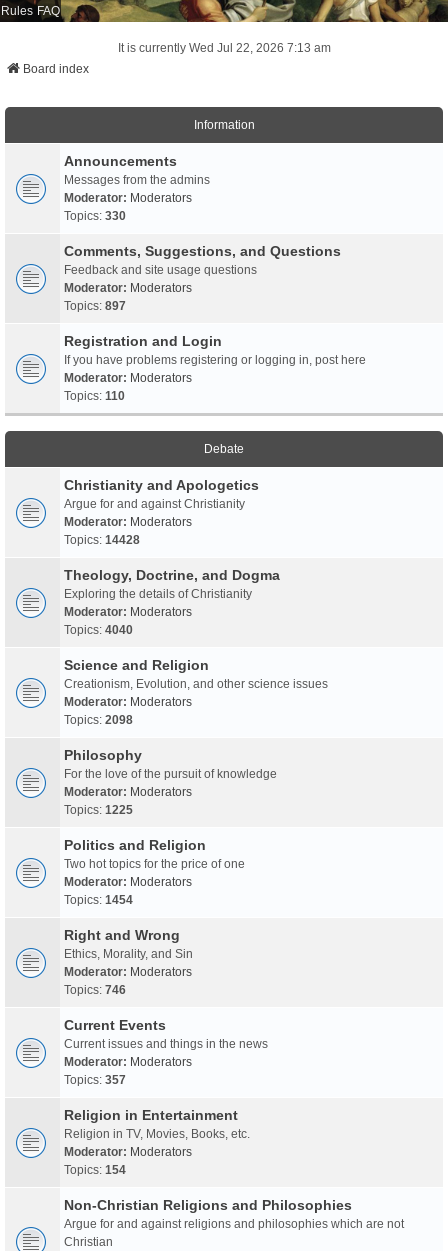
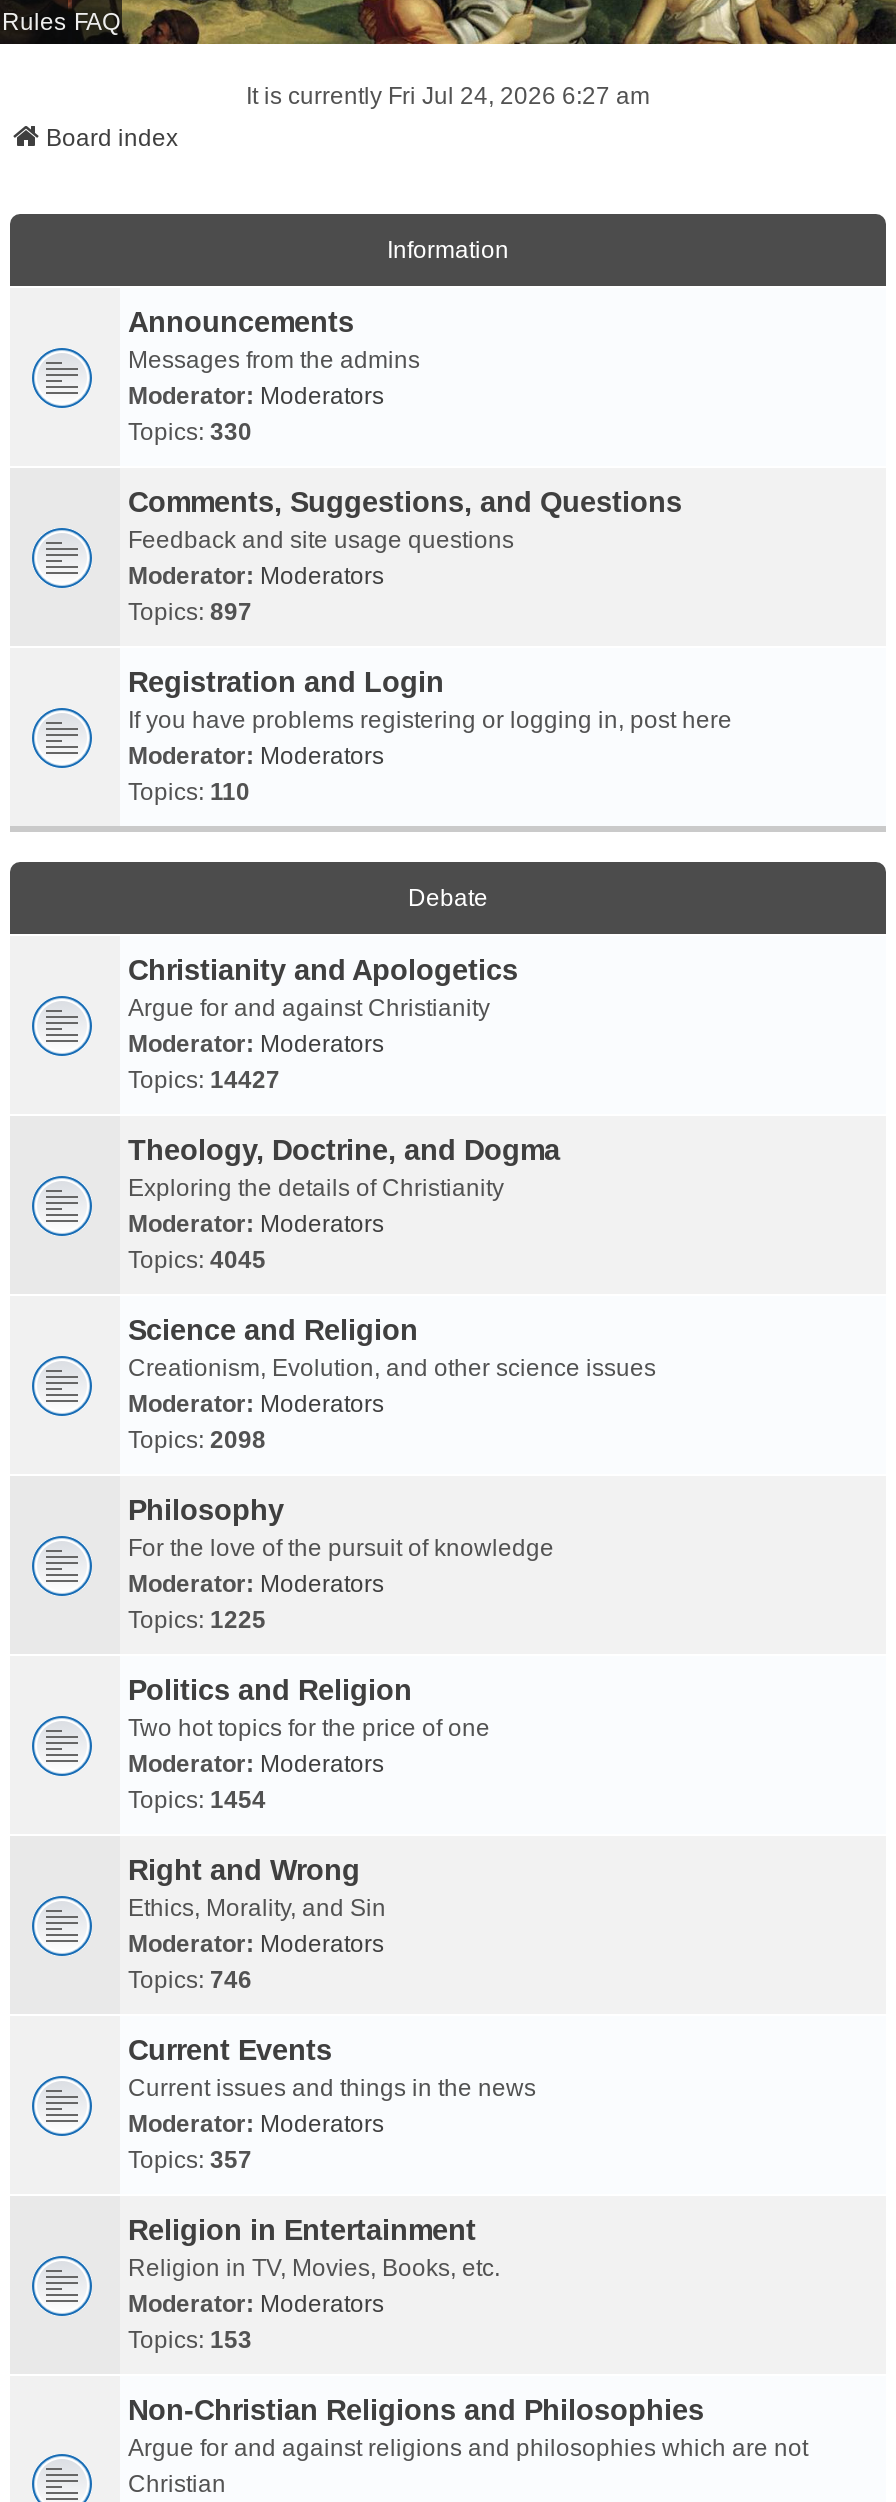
- It is currently Wed Jul 22, 2026 7:13 am
+ It is currently Fri Jul 24, 2026 6:27 am

- Topics: 14428
+ Topics: 14427

- Topics: 4040
+ Topics: 4045

- Topics: 154
+ Topics: 153
